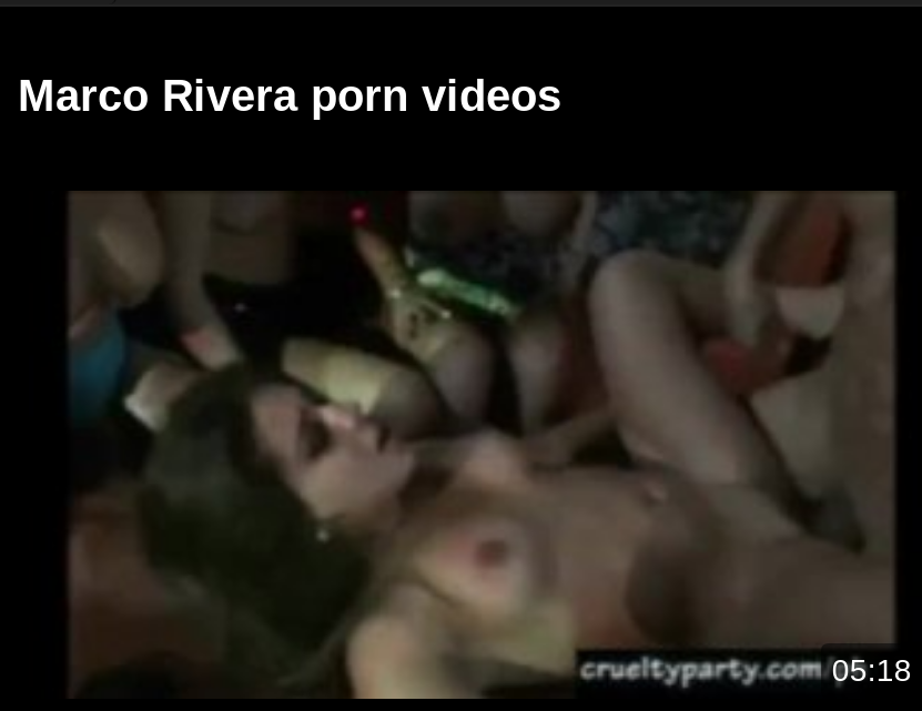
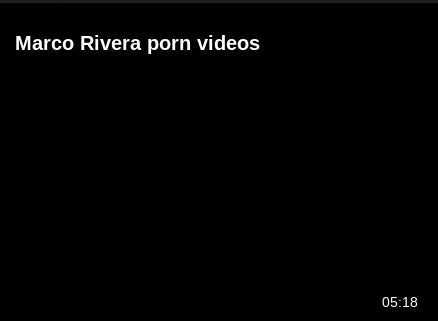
- [image]
